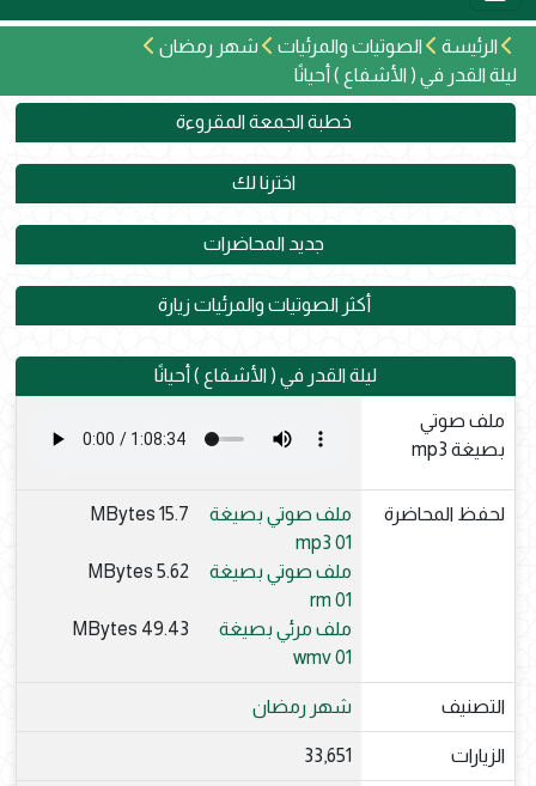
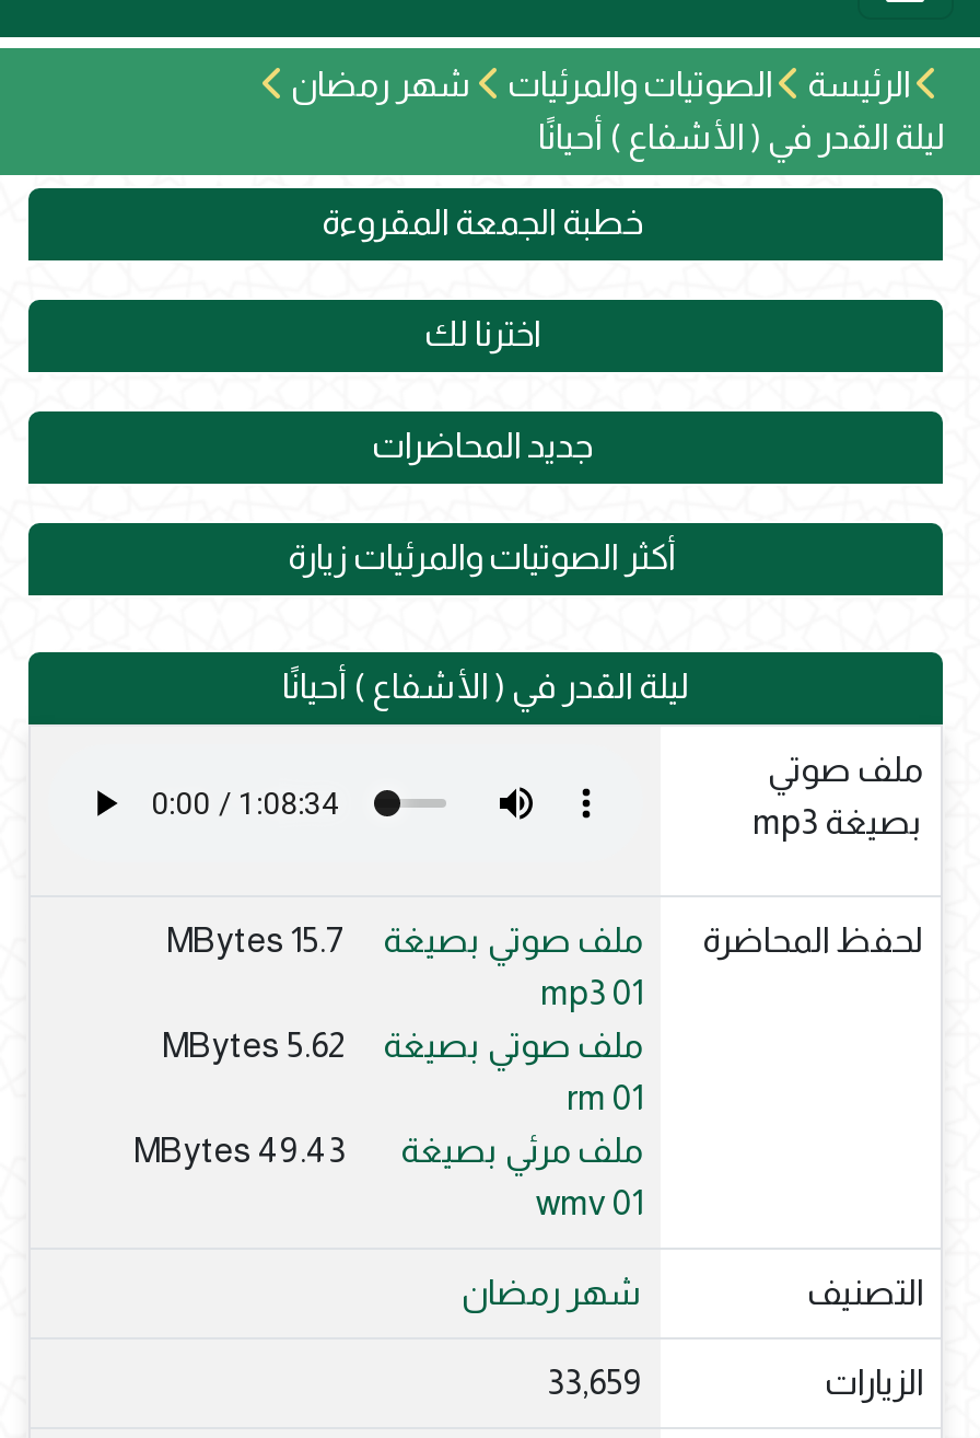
- 33,651
+ 33,659
